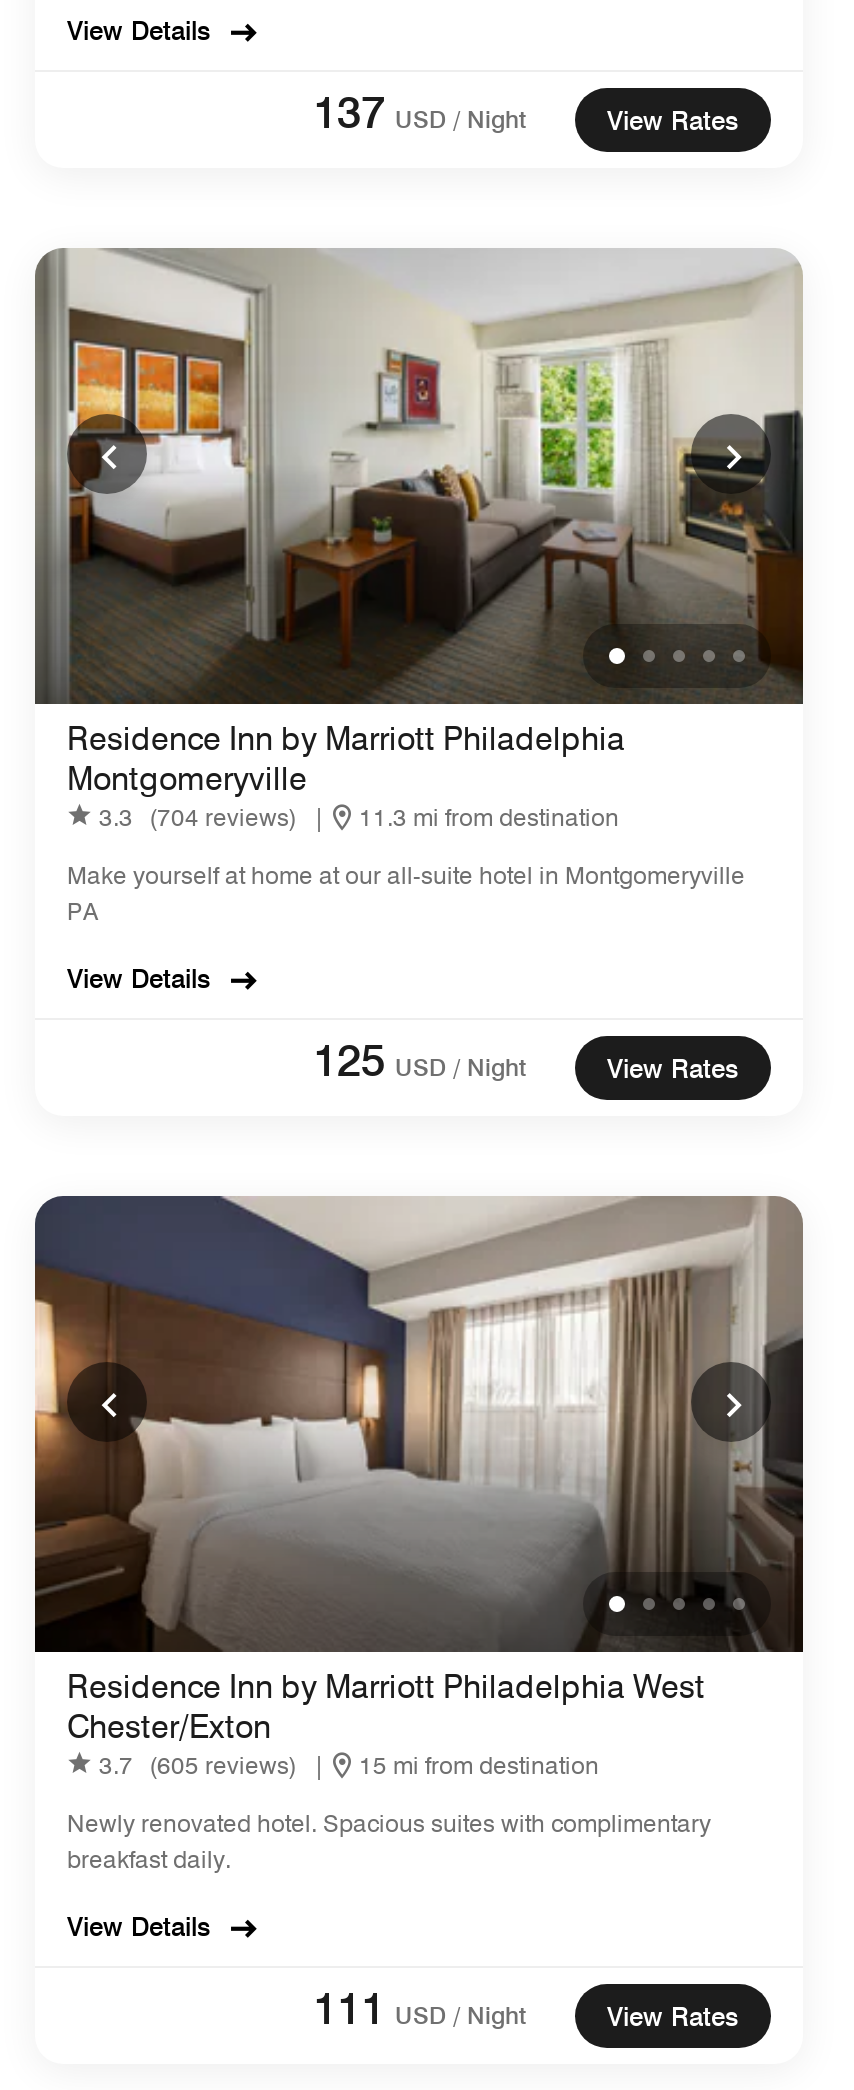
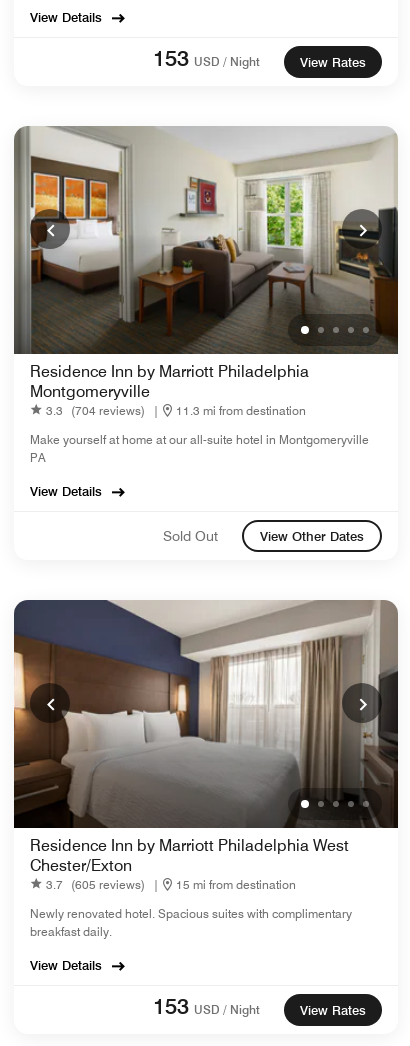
- 137 USD / Night
+ 153 USD / Night

- 125 USD / Night
- View Rates
+ Sold Out
+ View Other Dates

- 111 USD / Night
+ 153 USD / Night
